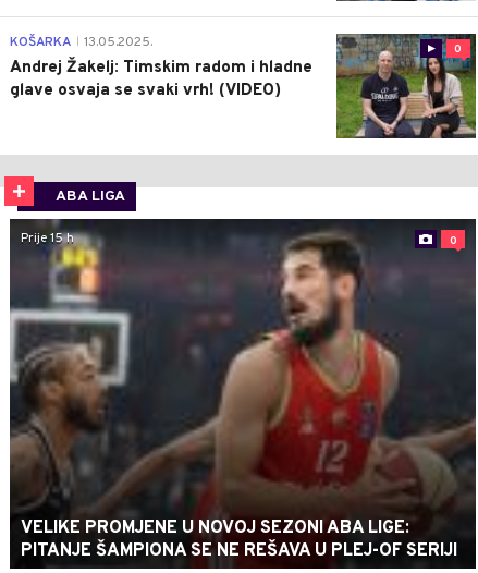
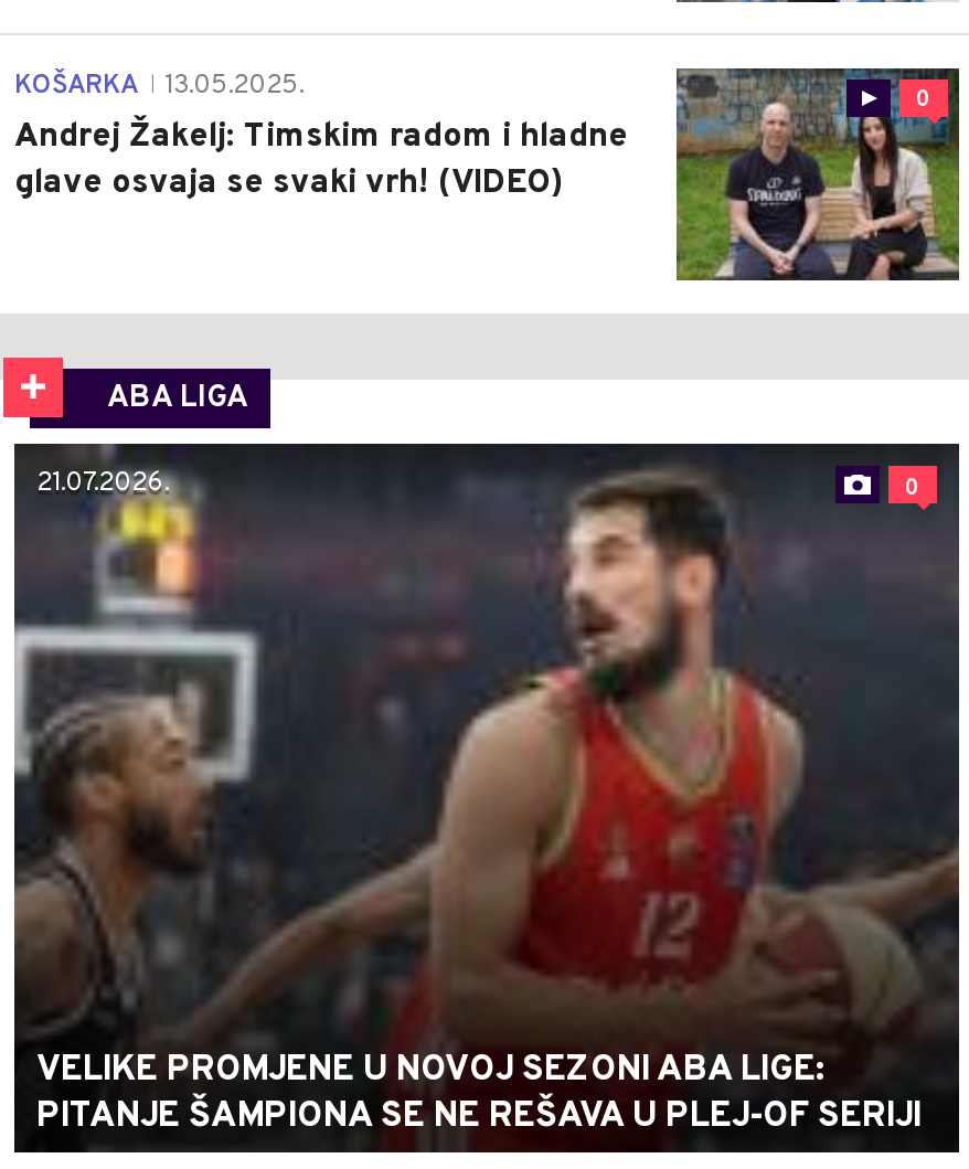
- Prije 15 h
+ 21.07.2026.
